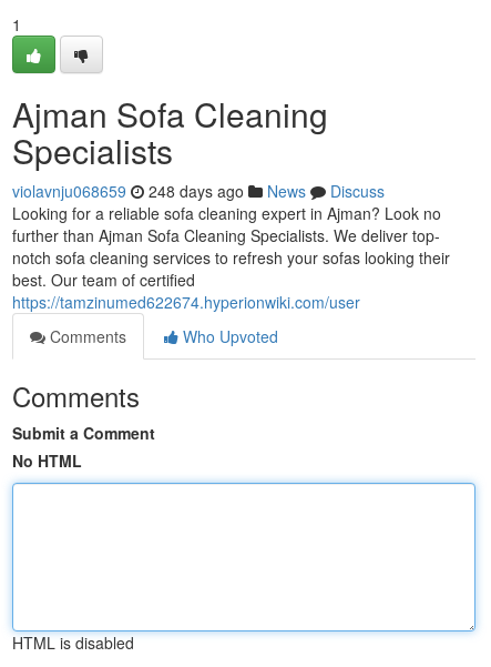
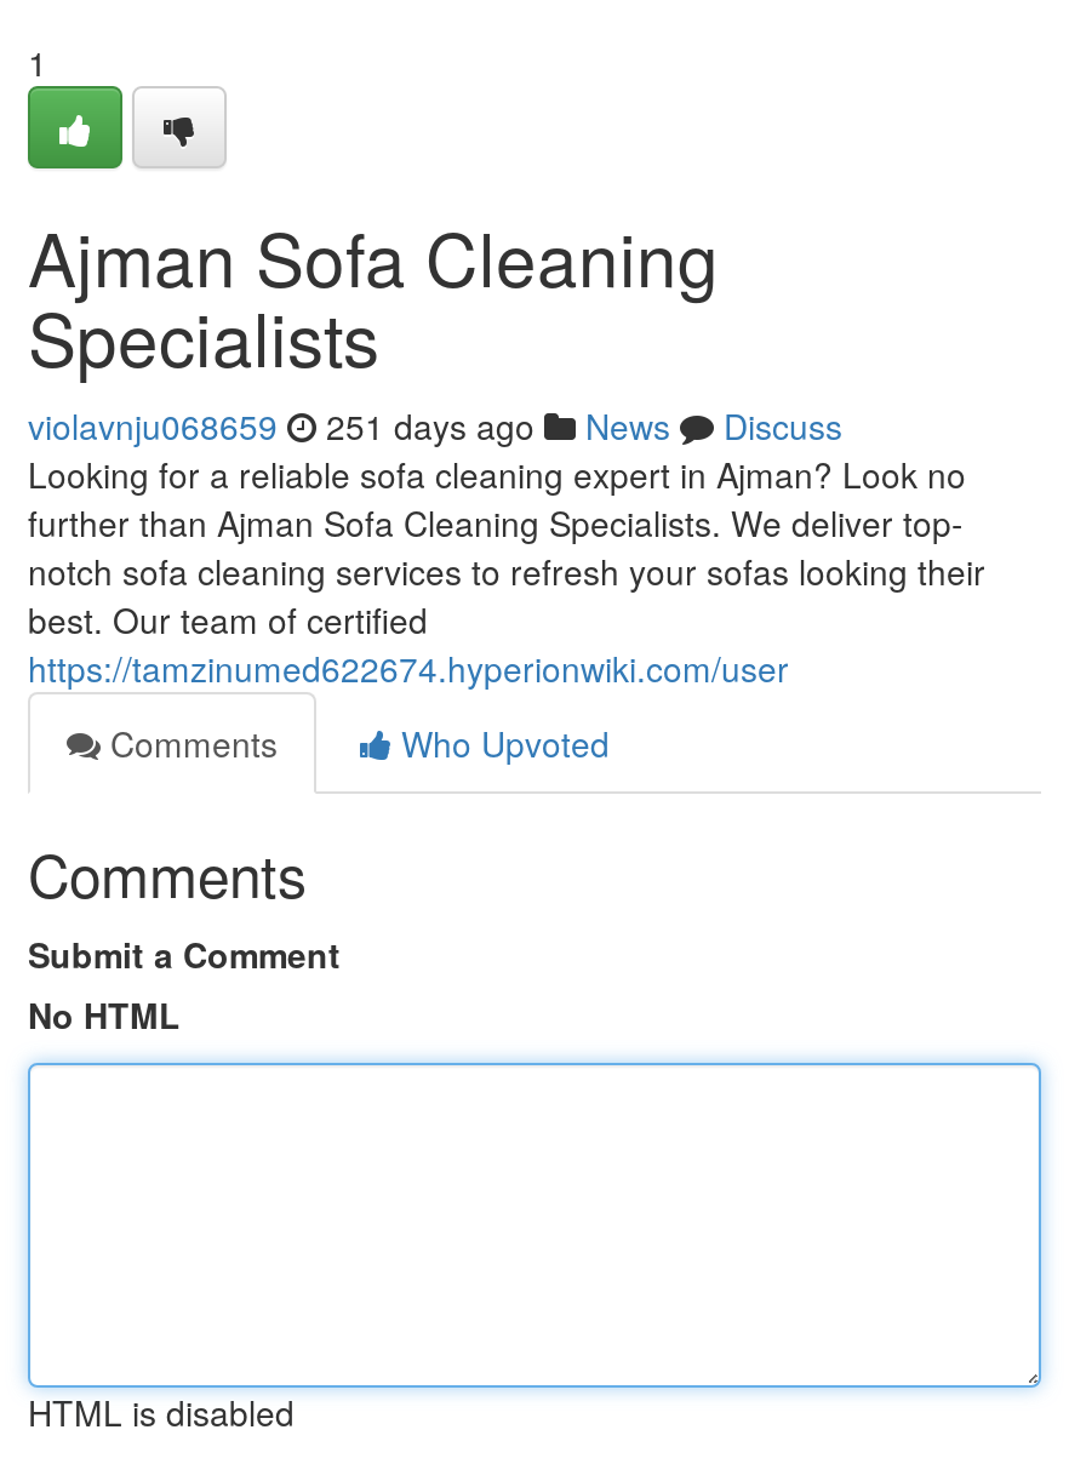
- violavnju068659 248 days ago News Discuss
+ violavnju068659 251 days ago News Discuss
